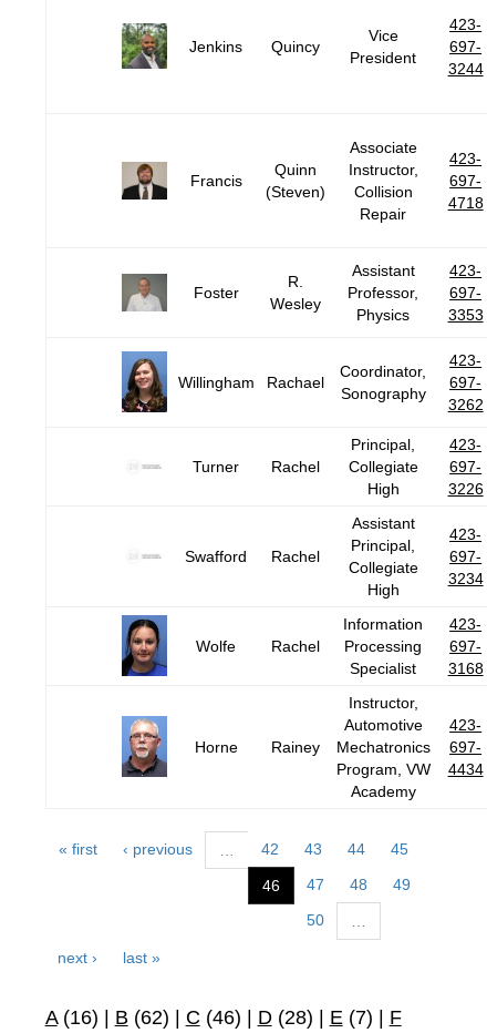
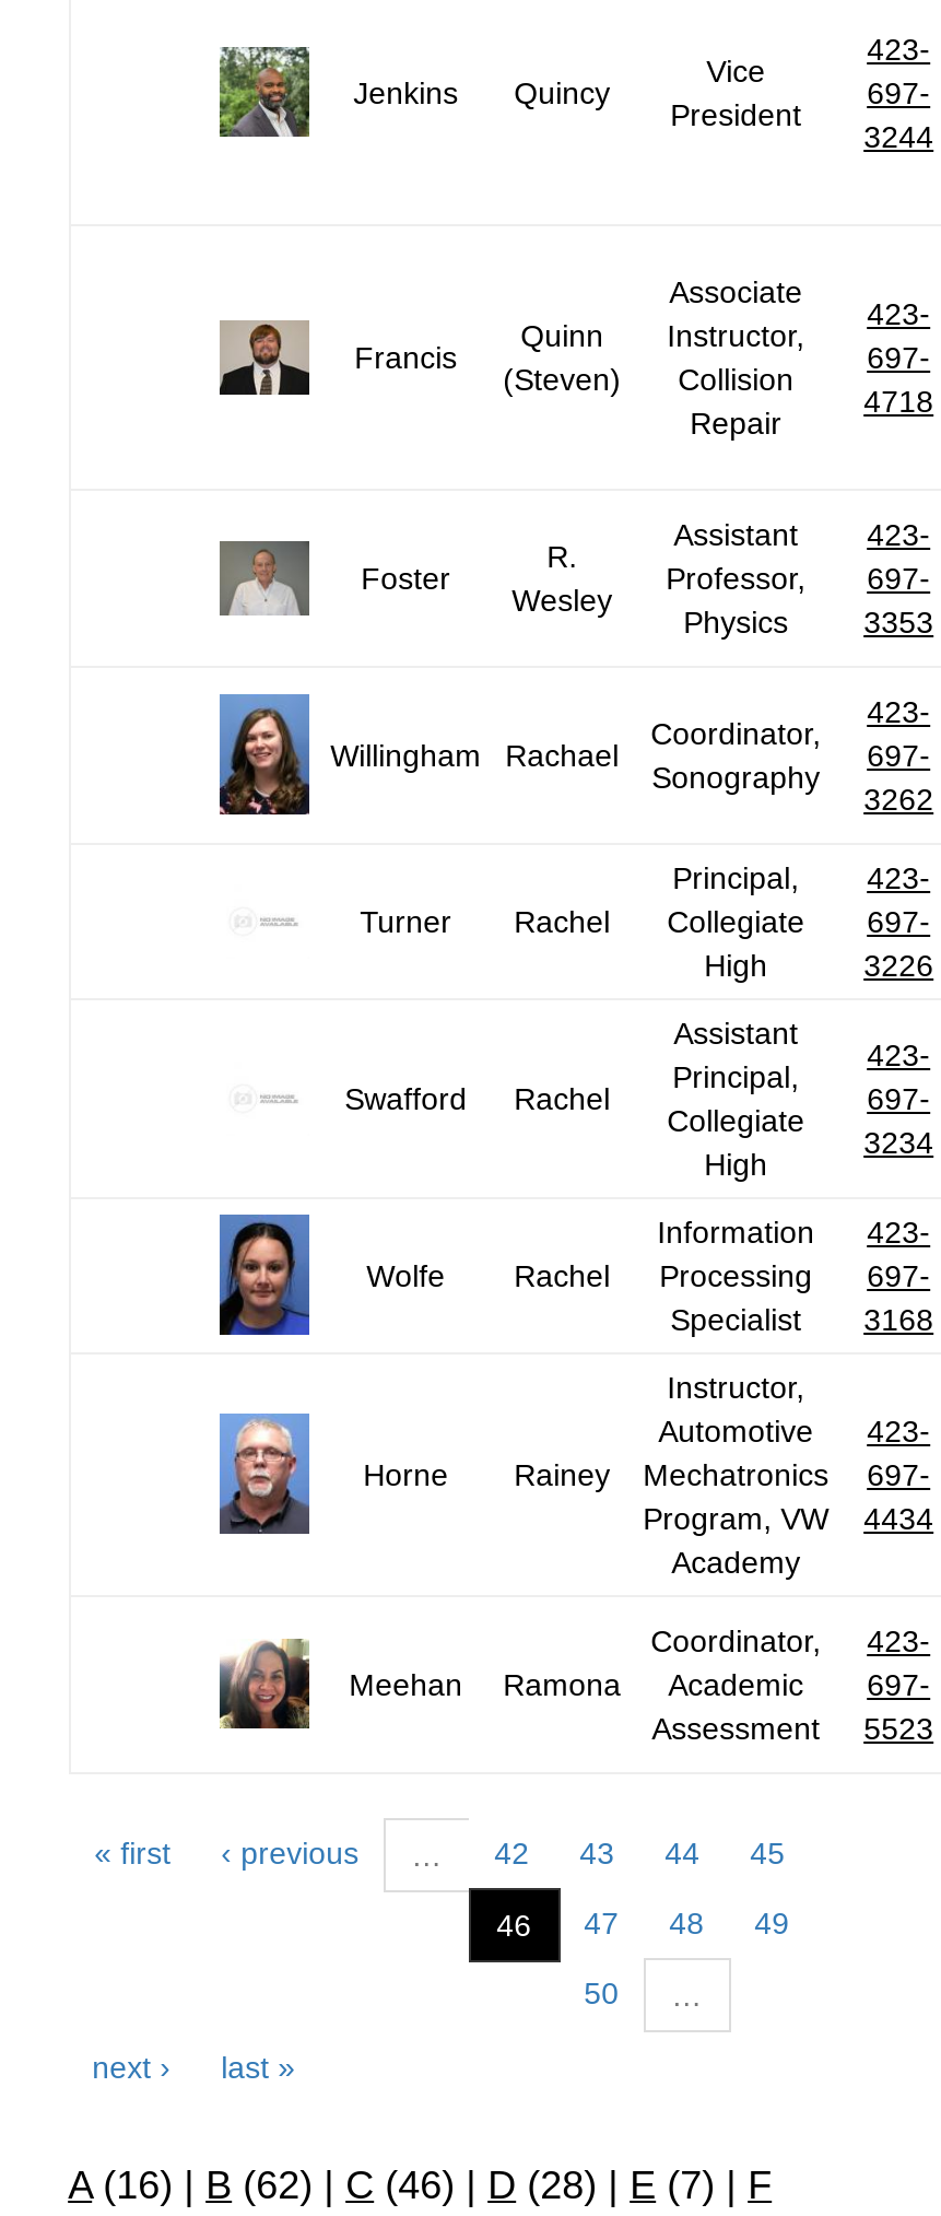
+ [image]
+ Meehan
+ Ramona

+ Coordinator,
+ Academic
+ Assessment

+ 423-
+ 697-
+ 5523
